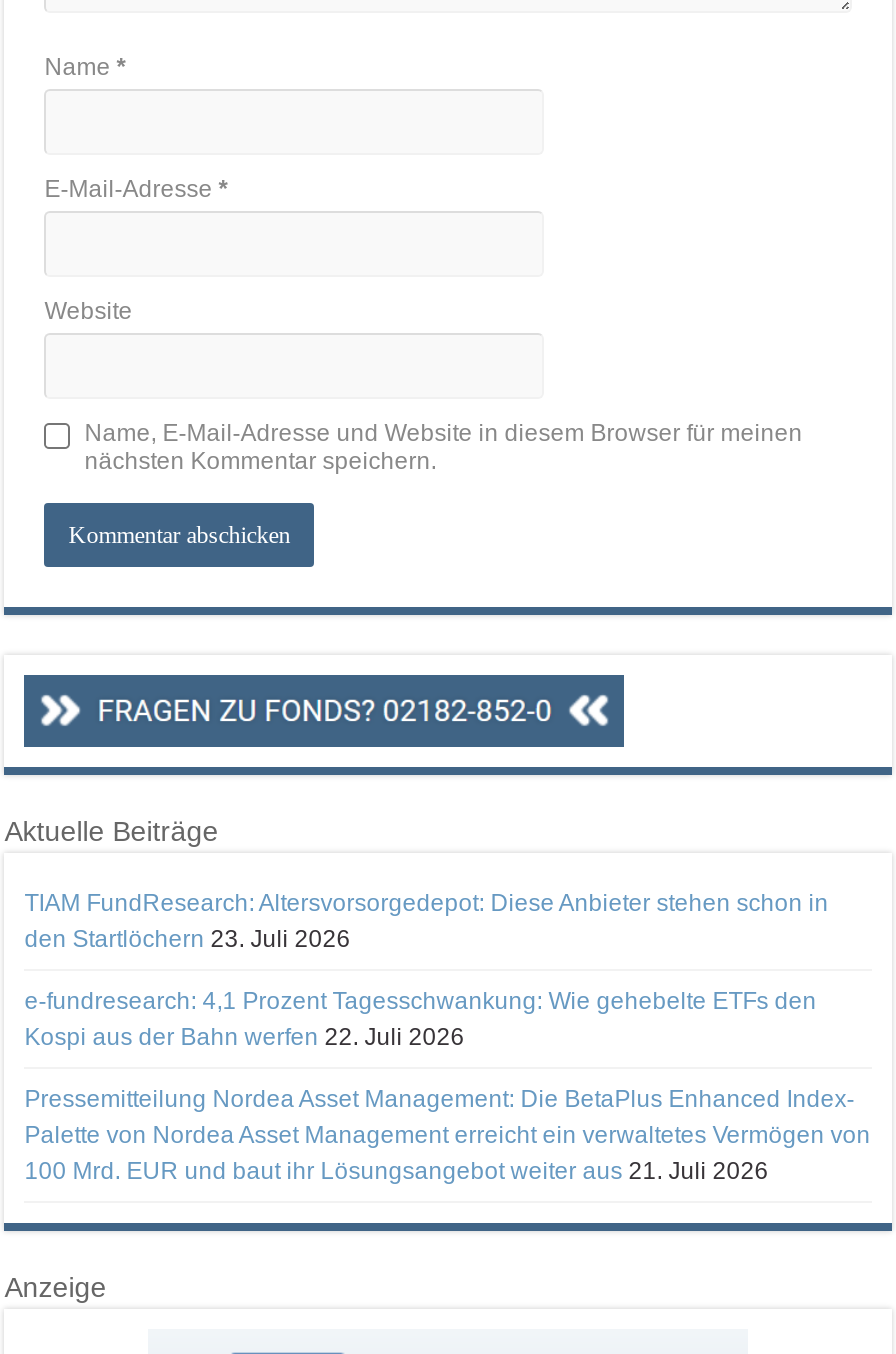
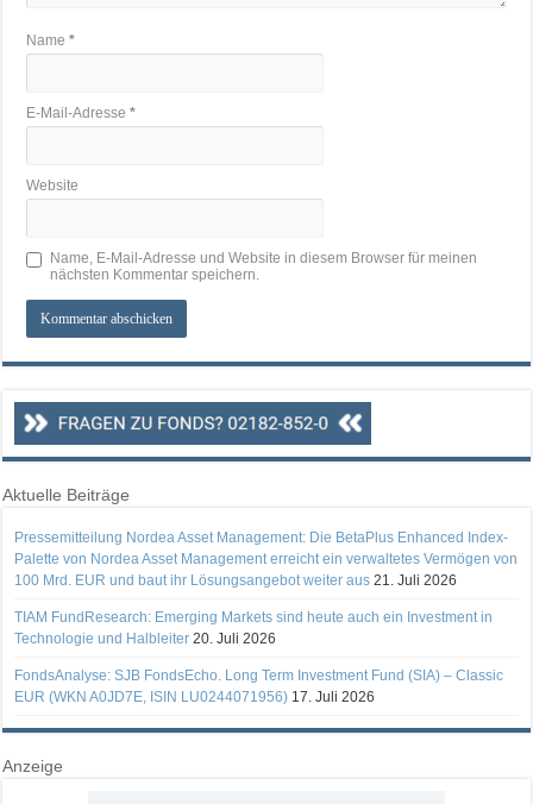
- TIAM FundResearch: Altersvorsorgedepot: Diese Anbieter stehen schon in
- den Startlöchern 23. Juli 2026
- e-fundresearch: 4,1 Prozent Tagesschwankung: Wie gehebelte ETFs den
- Kospi aus der Bahn werfen 22. Juli 2026

moved up: Pressemitteilung Nordea Asset Management: Die BetaPlus Enhanced Index- | Palette von Nordea Asset Management erreicht ein verwaltetes Vermögen von | 100 Mrd. EUR und baut ihr Lösungsangebot weiter aus 21. Juli 2026

+ TIAM FundResearch: Emerging Markets sind heute auch ein Investment in
+ Technologie und Halbleiter 20. Juli 2026
+ FondsAnalyse: SJB FondsEcho. Long Term Investment Fund (SIA) – Classic
+ EUR (WKN A0JD7E, ISIN LU0244071956) 17. Juli 2026
